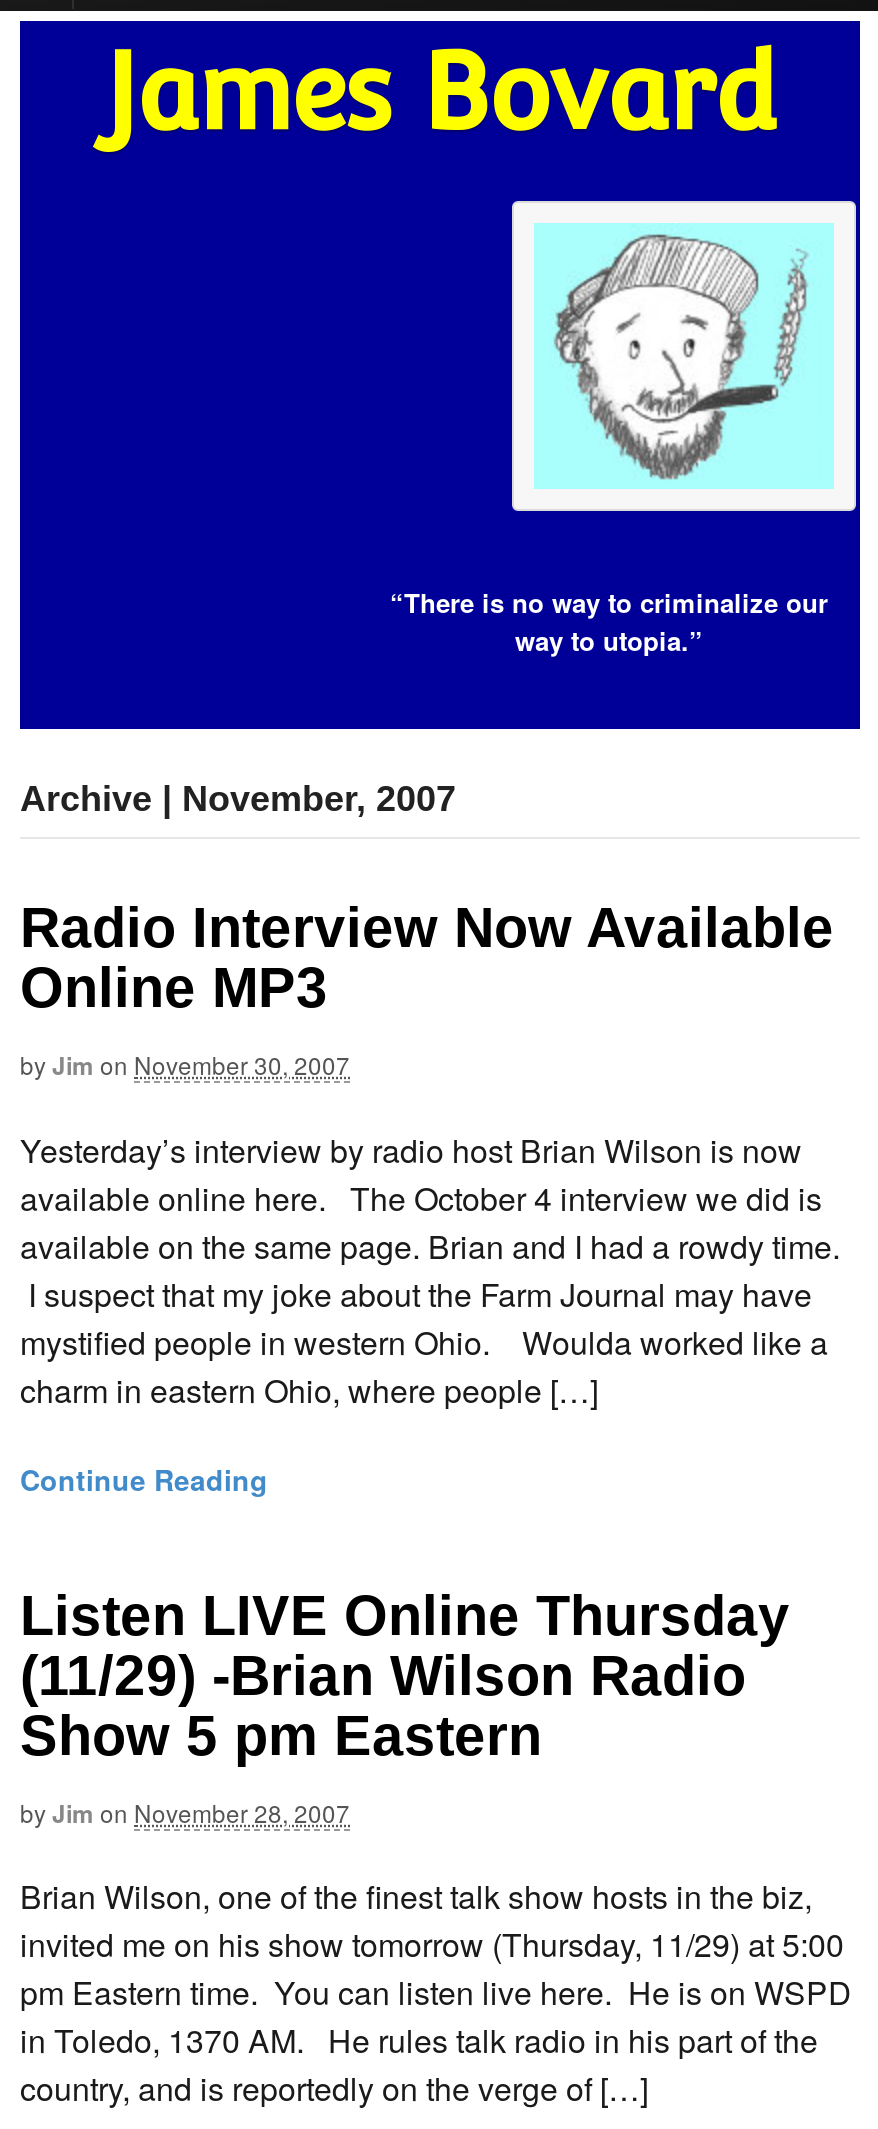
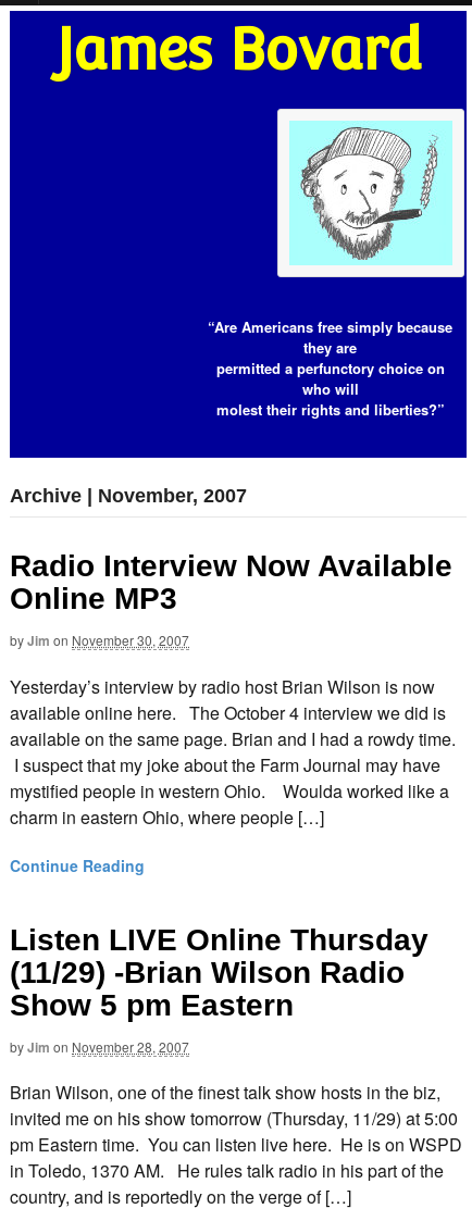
- “There is no way to criminalize our
- way to utopia.”
+ “Are Americans free simply because
+ they are
+ permitted a perfunctory choice on
+ who will
+ molest their rights and liberties?”
